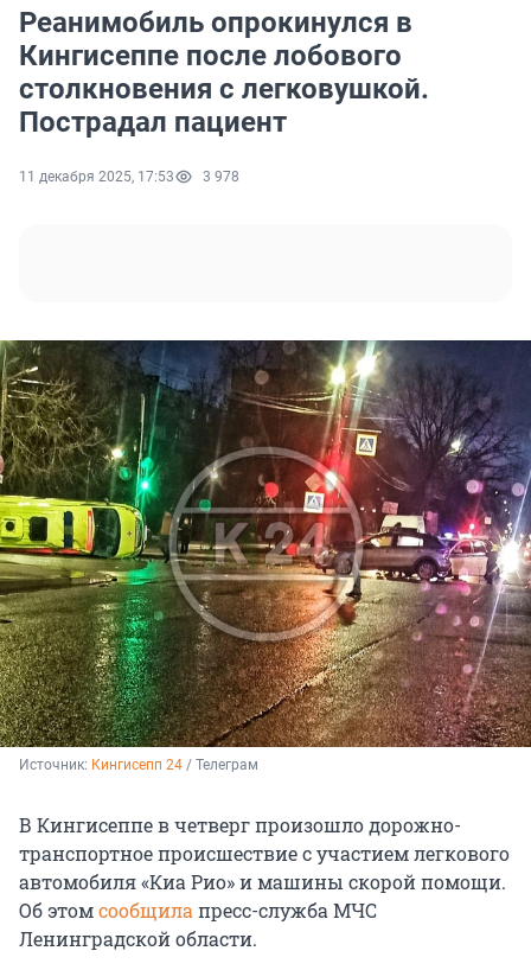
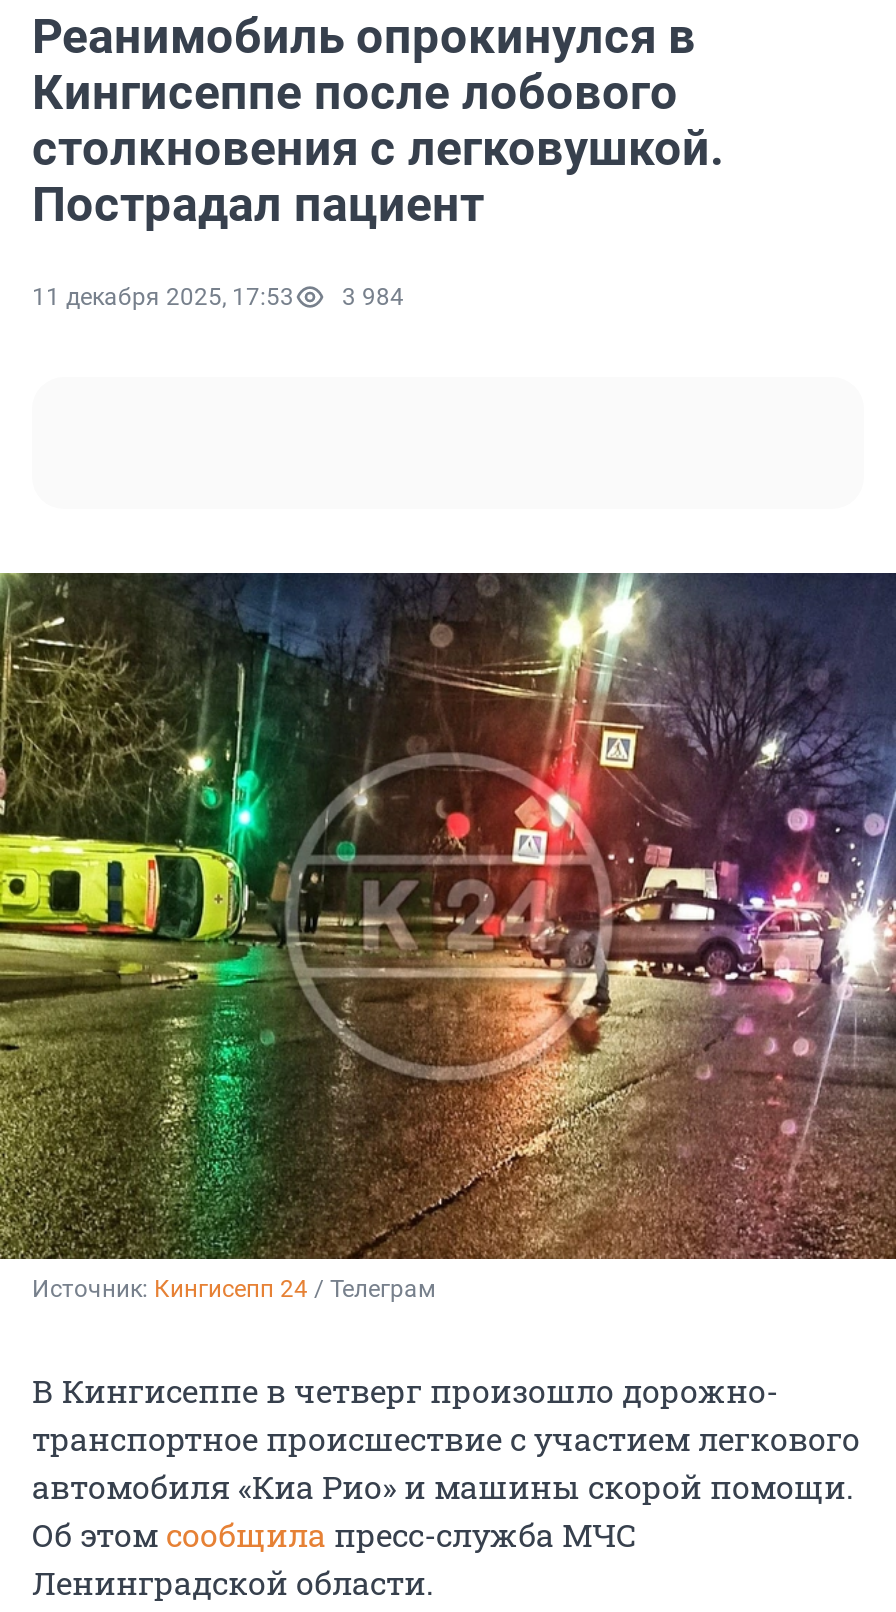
- 11 декабря 2025, 17:53 3 978
+ 11 декабря 2025, 17:53 3 984
